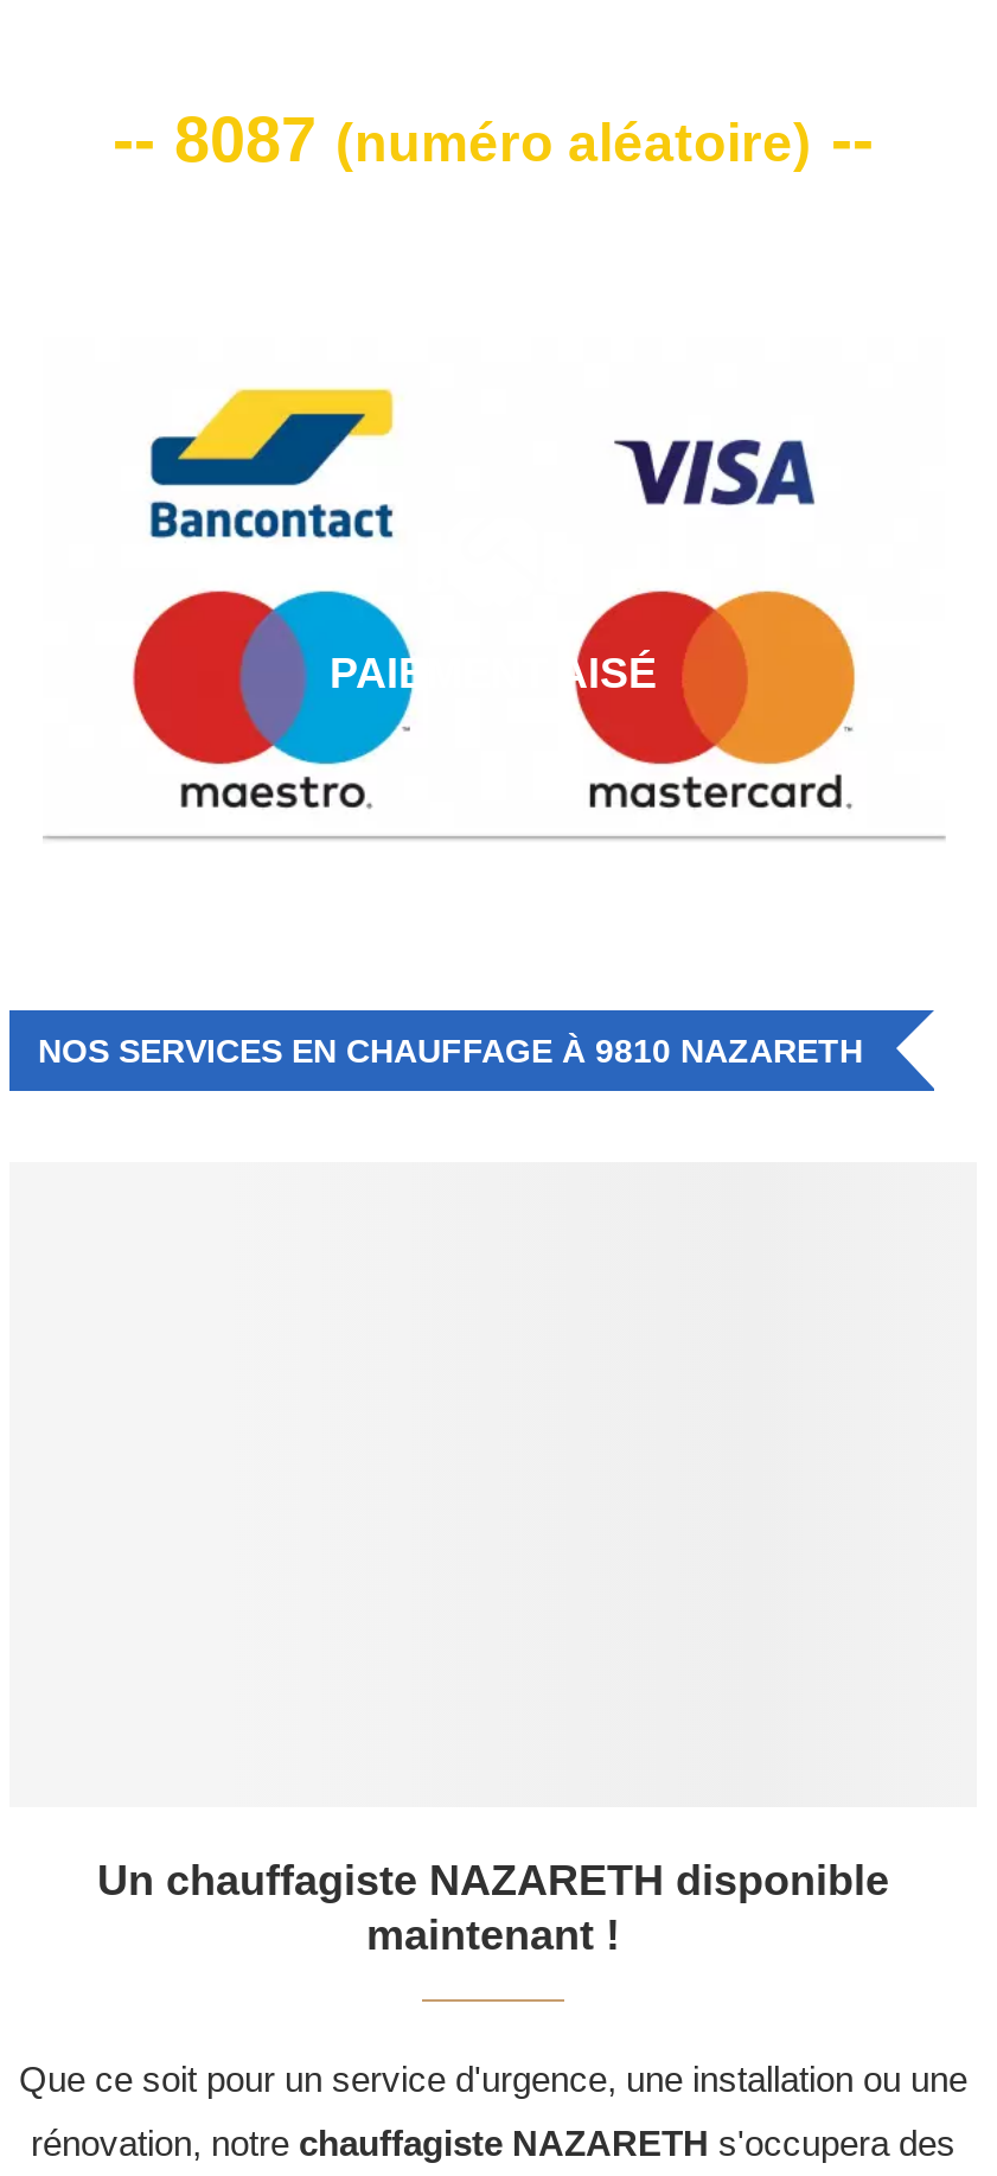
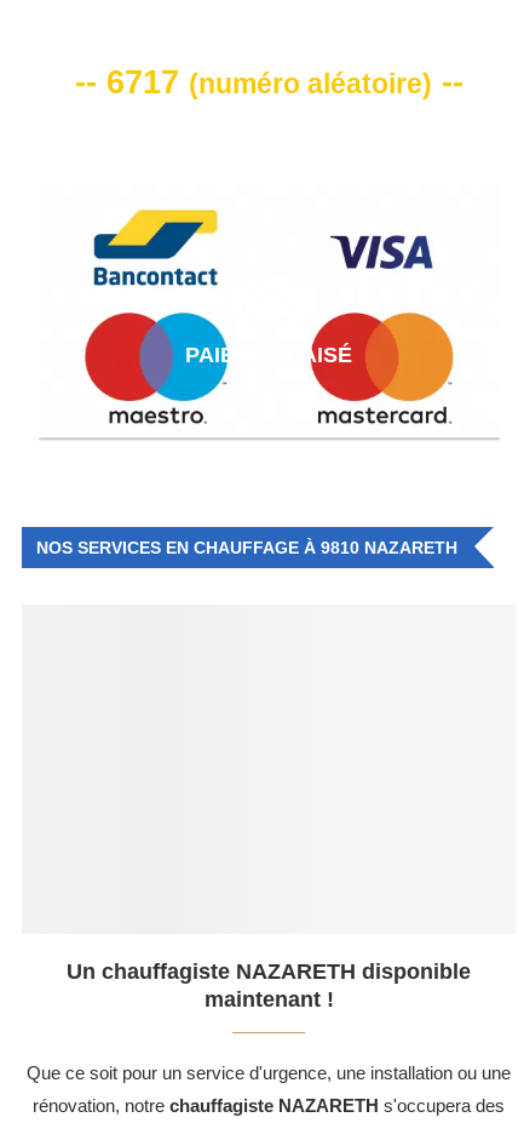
- -- 8087 (numéro aléatoire) --
+ -- 6717 (numéro aléatoire) --
